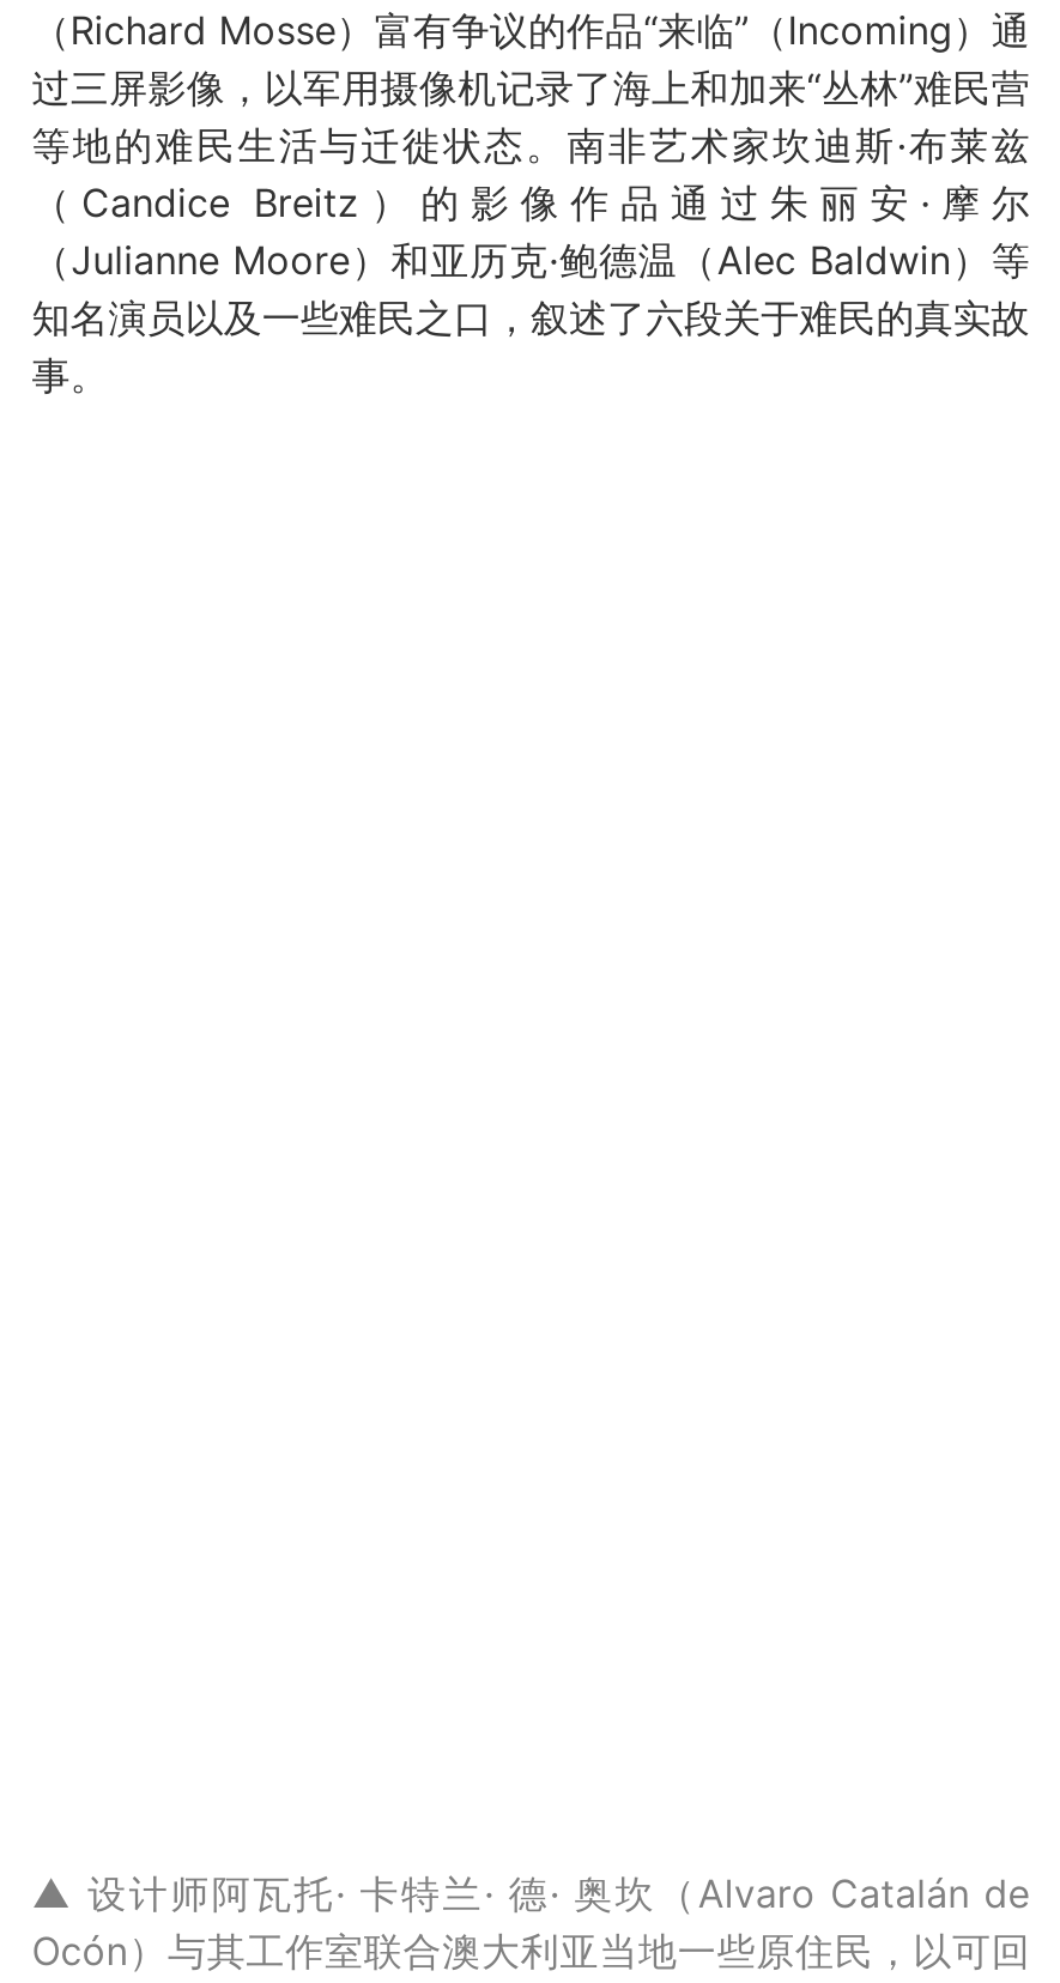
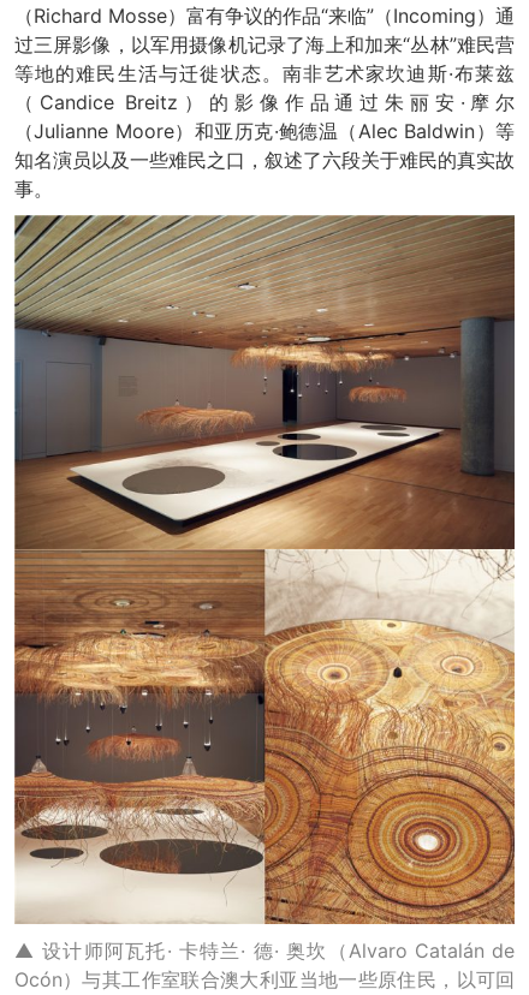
+ [image]
